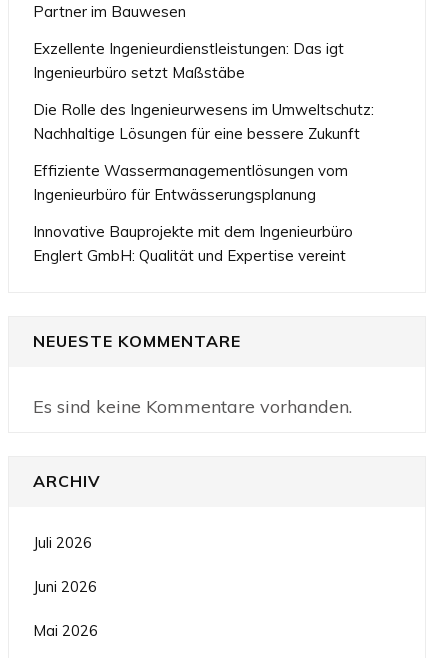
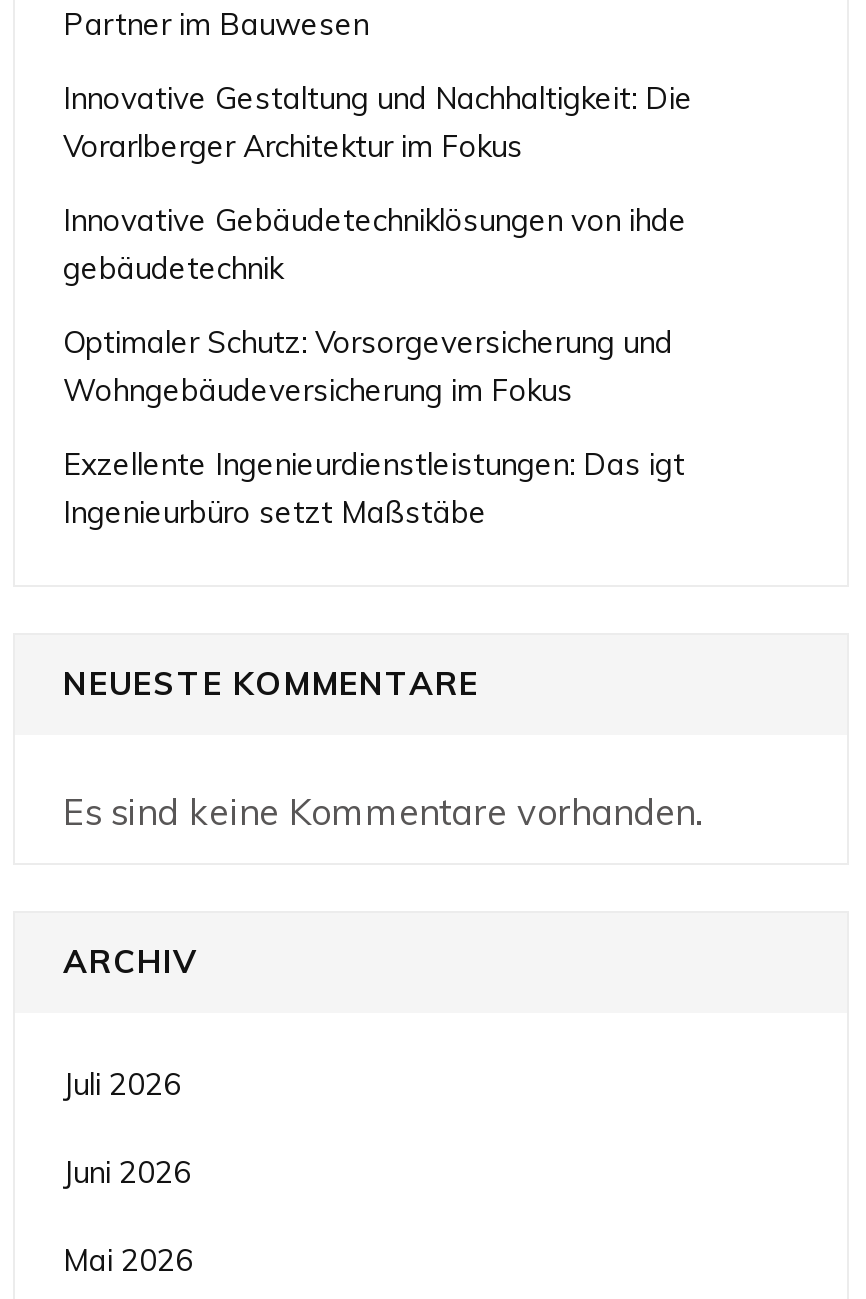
+ Innovative Gestaltung und Nachhaltigkeit: Die
+ Vorarlberger Architektur im Fokus
+ Innovative Gebäudetechniklösungen von ihde
+ gebäudetechnik
+ Optimaler Schutz: Vorsorgeversicherung und
+ Wohngebäudeversicherung im Fokus

moved down: Exzellente Ingenieurdienstleistungen: Das igt | Ingenieurbüro setzt Maßstäbe

- Die Rolle des Ingenieurwesens im Umweltschutz:
- Nachhaltige Lösungen für eine bessere Zukunft
- Effiziente Wassermanagementlösungen vom
- Ingenieurbüro für Entwässerungsplanung
- Innovative Bauprojekte mit dem Ingenieurbüro
- Englert GmbH: Qualität und Expertise vereint
